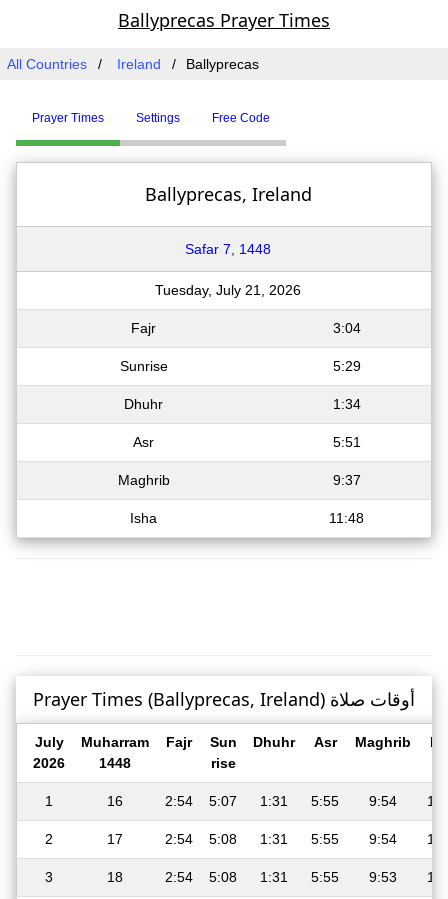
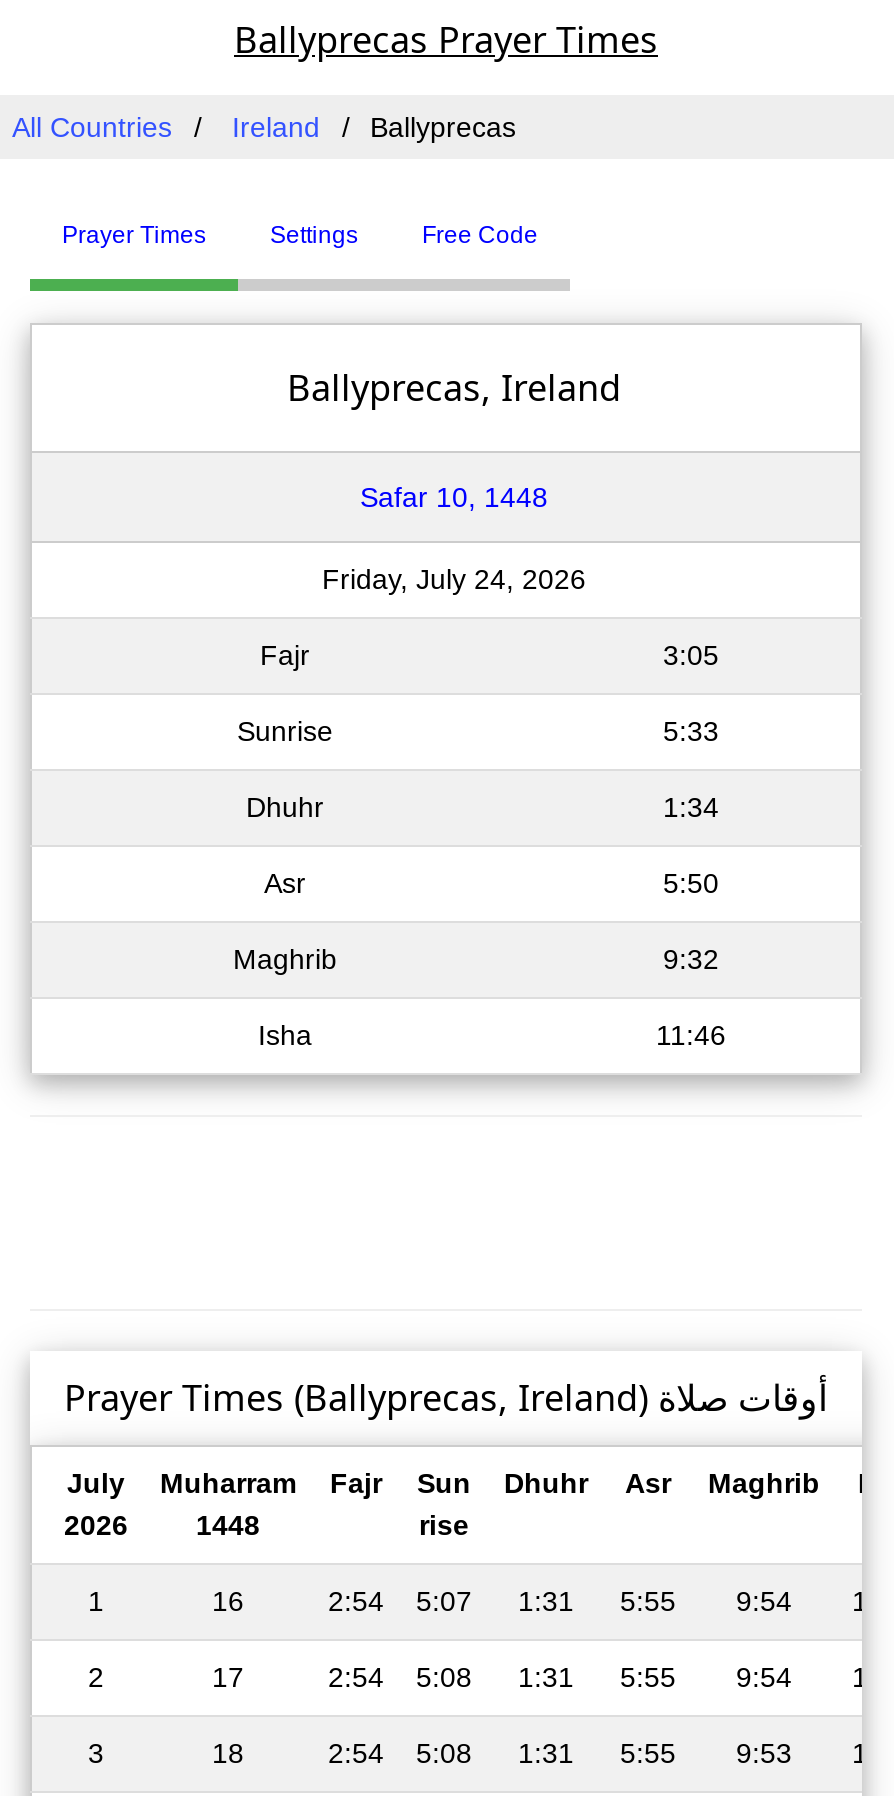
- Safar 7, 1448
+ Safar 10, 1448

- Tuesday, July 21, 2026
+ Friday, July 24, 2026

- 3:04
+ 3:05

- 5:29
+ 5:33

- 5:51
+ 5:50

- 9:37
+ 9:32

- 11:48
+ 11:46
